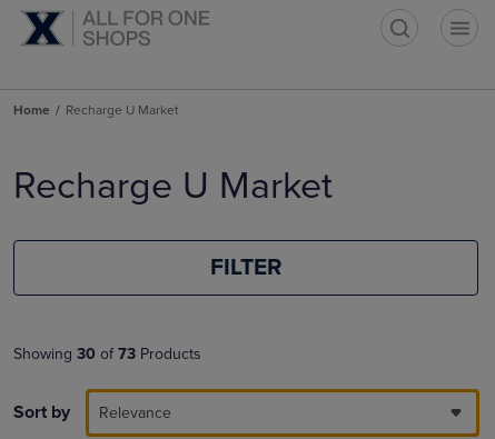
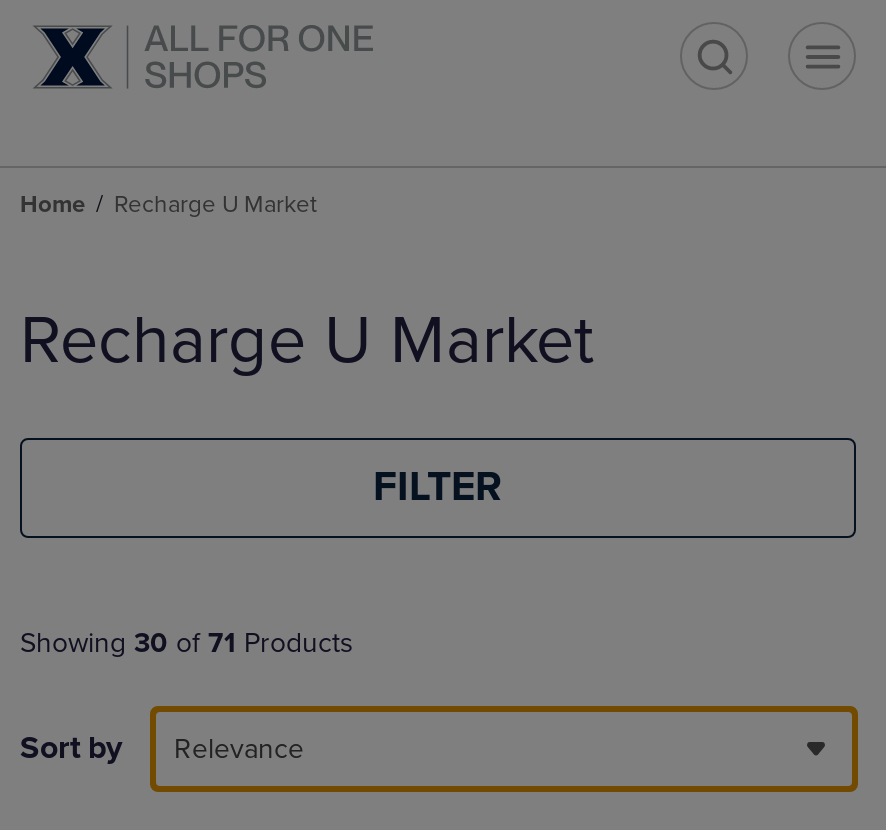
- Showing 30 of 73 Products
+ Showing 30 of 71 Products
